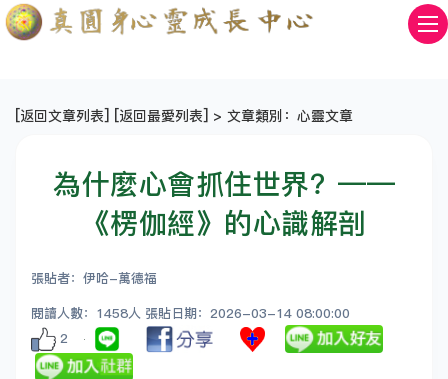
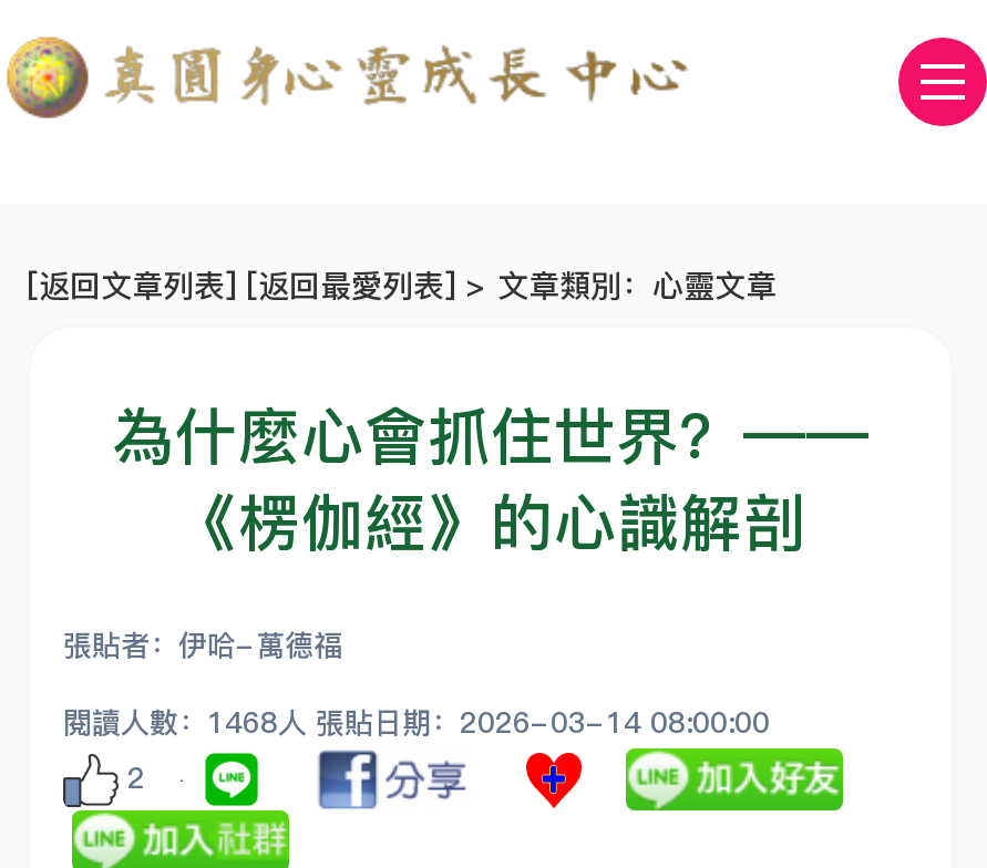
- 閱讀人數：1458人 張貼日期：2026-03-14 08:00:00
+ 閱讀人數：1468人 張貼日期：2026-03-14 08:00:00
